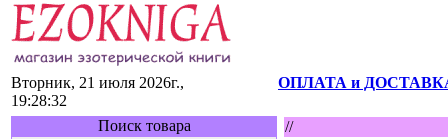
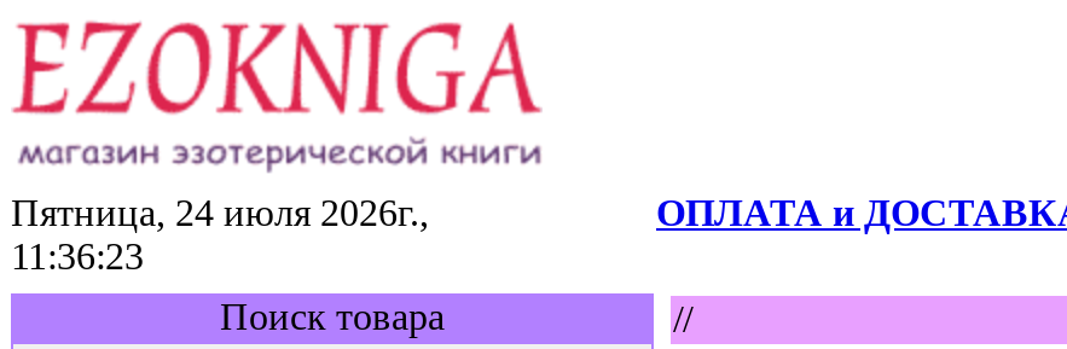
- Вторник, 21 июля 2026г.,
+ Пятница, 24 июля 2026г.,

- 19:28:32
+ 11:36:23
